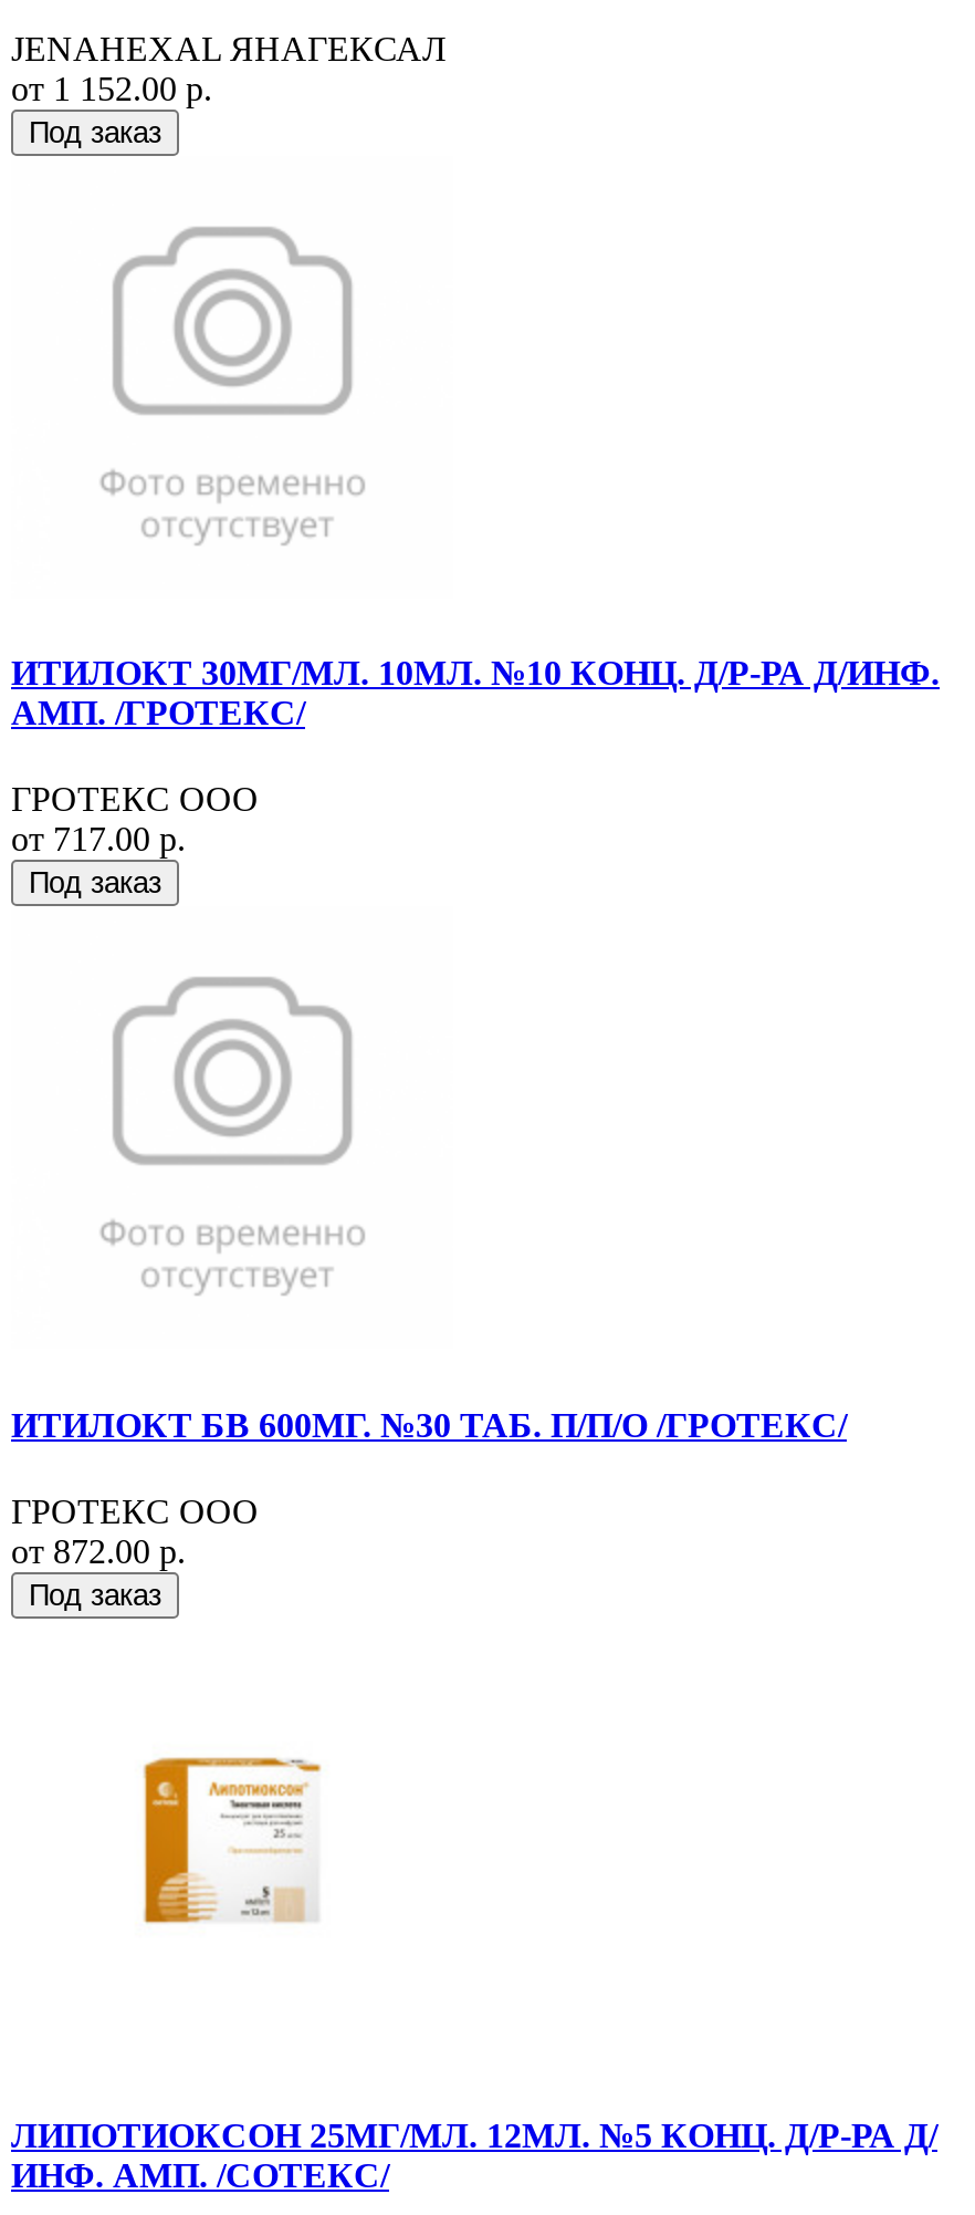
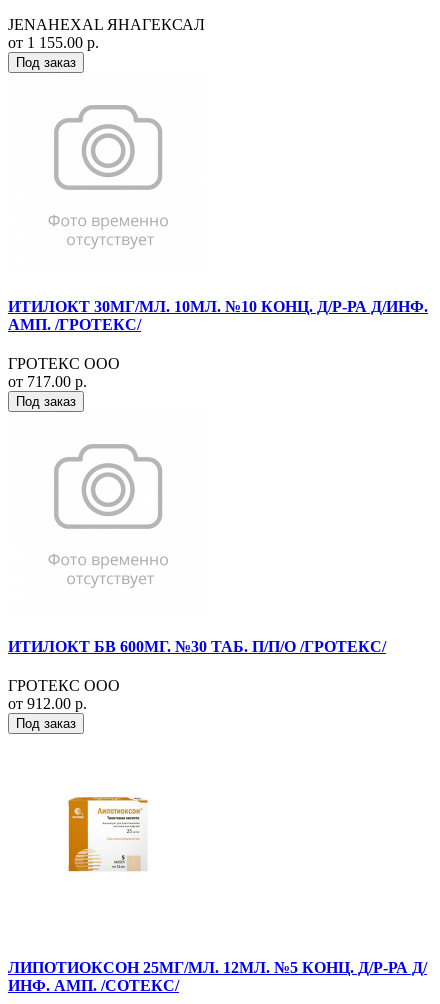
- от 1 152.00 р.
+ от 1 155.00 р.

- от 872.00 р.
+ от 912.00 р.
